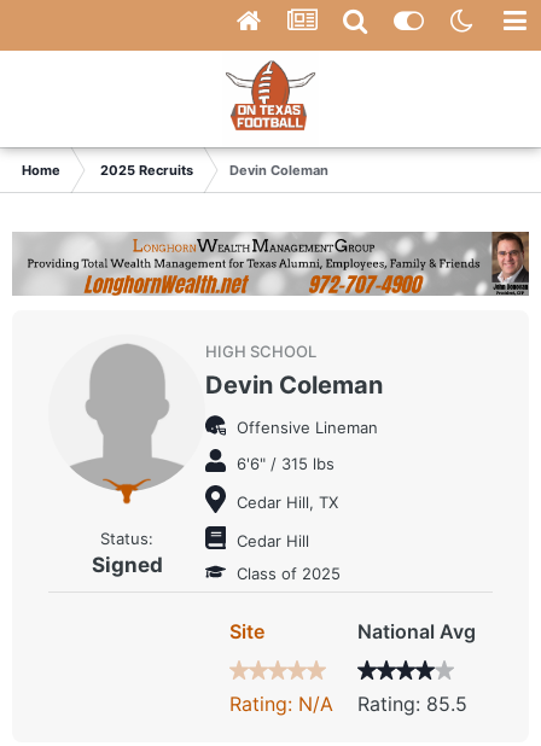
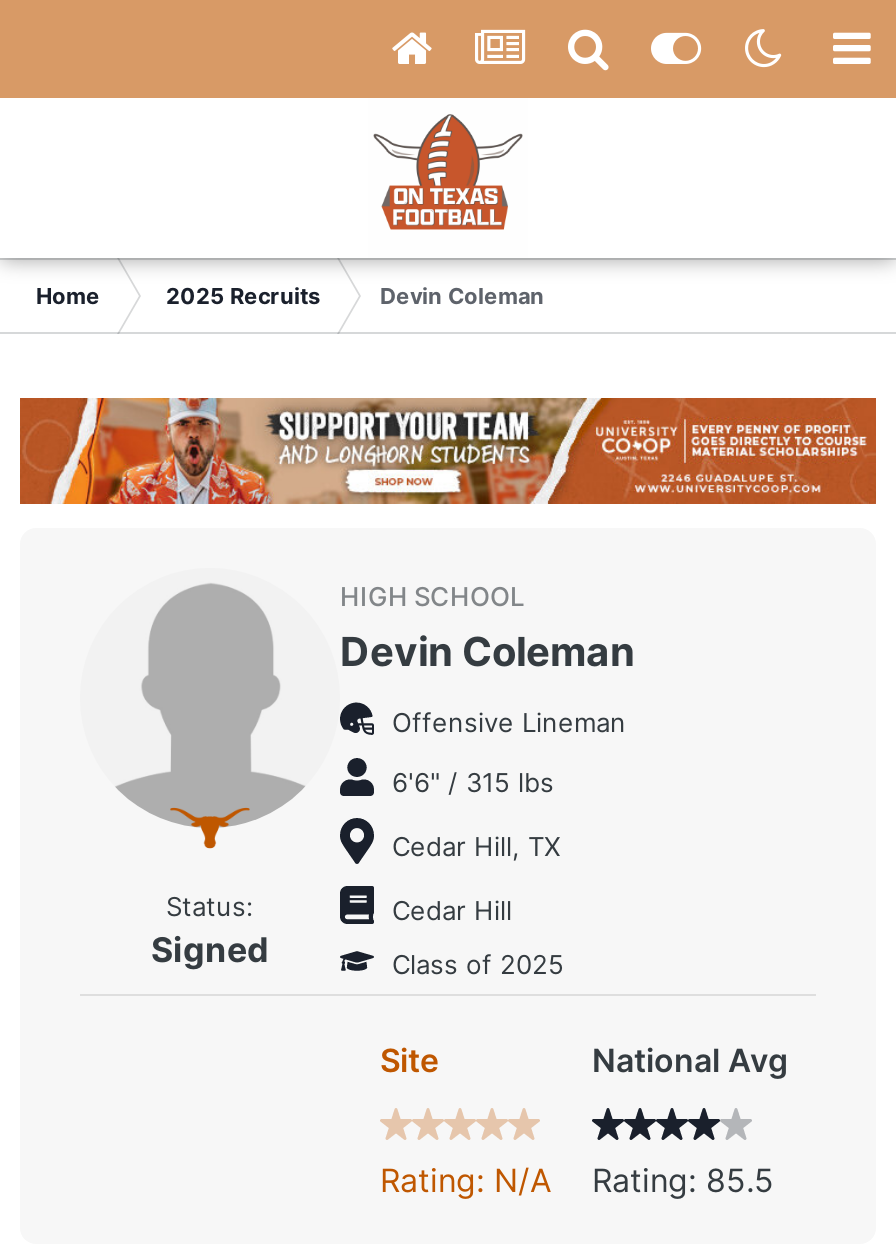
- [image]
+ [image]
